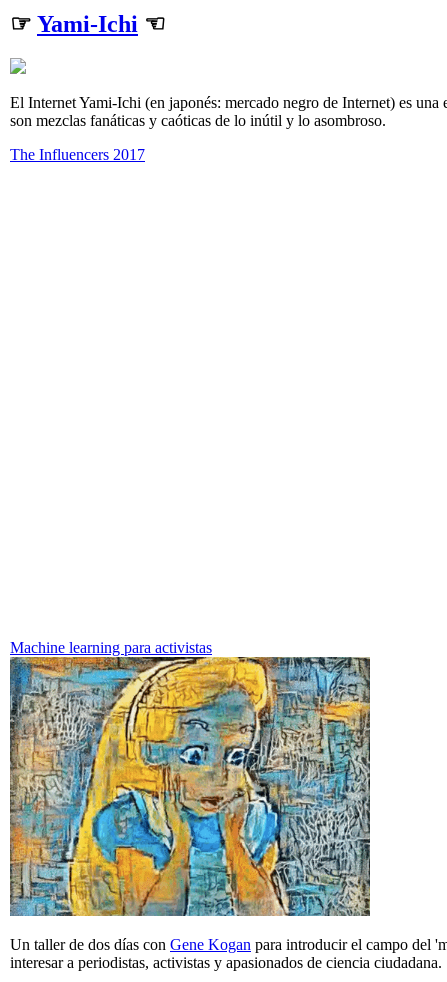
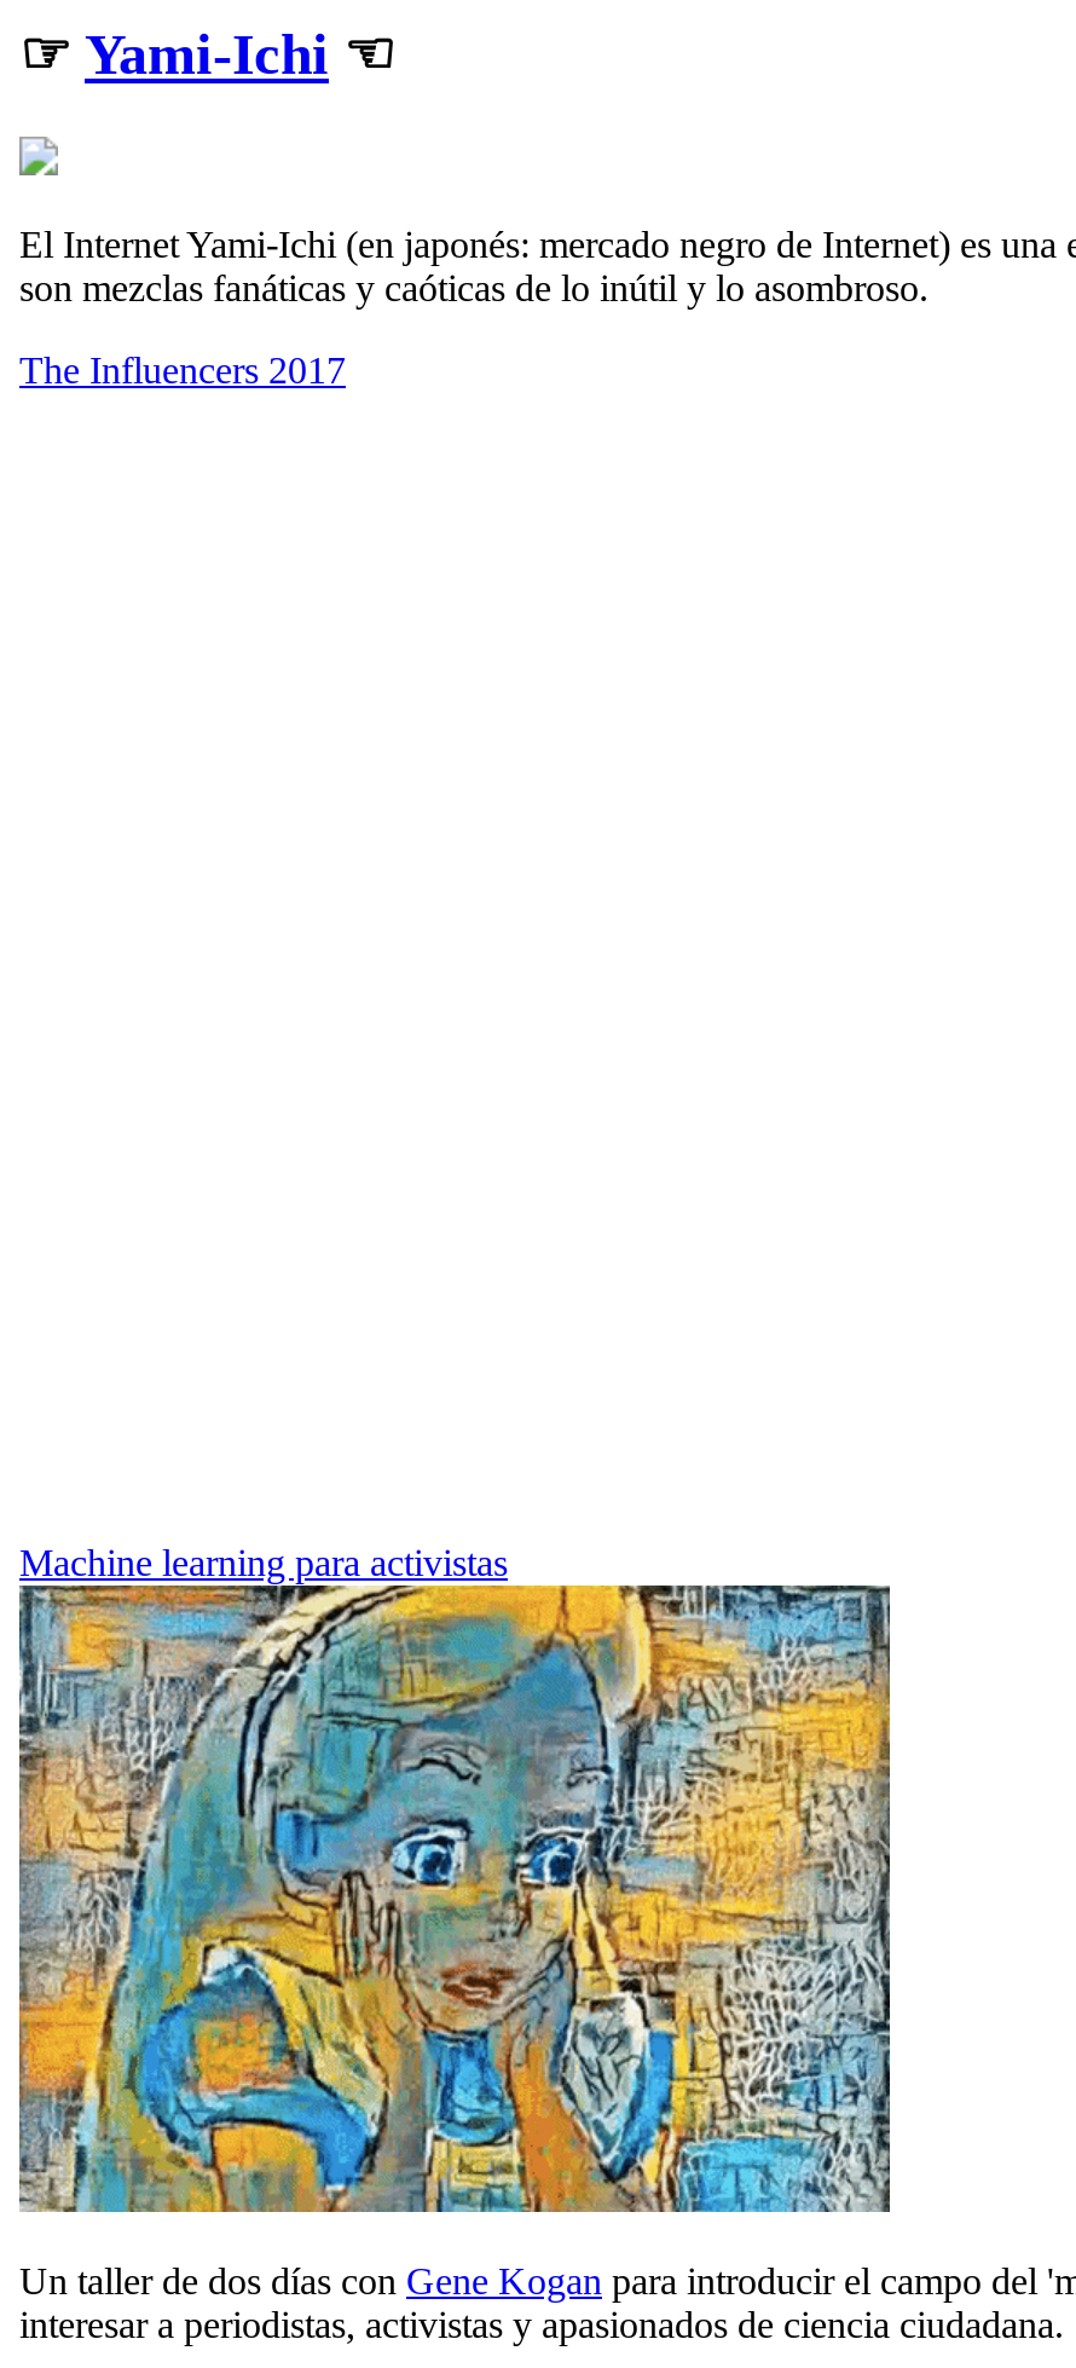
- [image]
+ [image]
